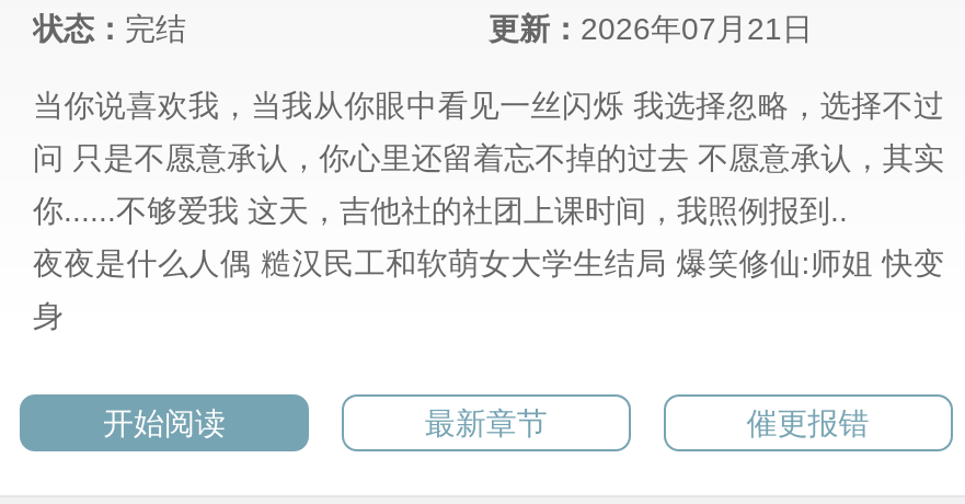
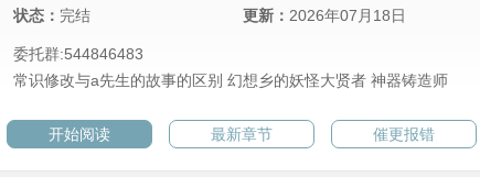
- 更新：2026年07月21日
- 当你说喜欢我，当我从你眼中看见一丝闪烁 我选择忽略，选择不过
- 问 只是不愿意承认，你心里还留着忘不掉的过去 不愿意承认，其实
- 你......不够爱我 这天，吉他社的社团上课时间，我照例报到..
- 夜夜是什么人偶 糙汉民工和软萌女大学生结局 爆笑修仙:师姐 快变
- 身
+ 更新：2026年07月18日
+ 委托群:544846483
+ 常识修改与a先生的故事的区别 幻想乡的妖怪大贤者 神器铸造师
